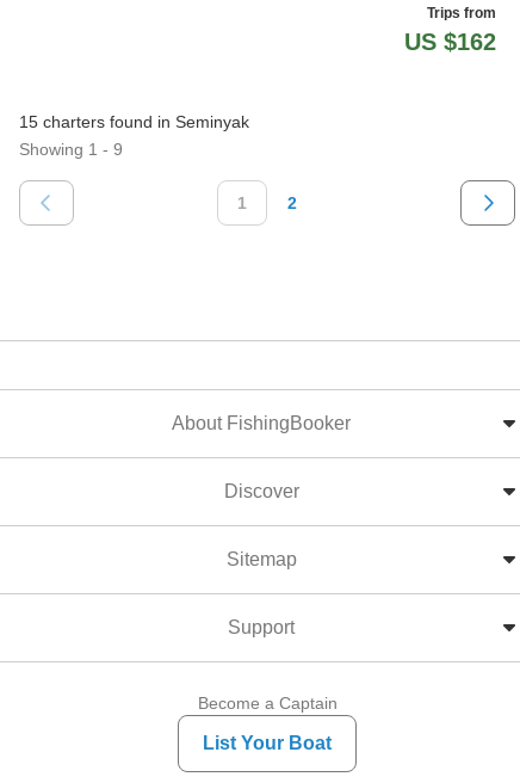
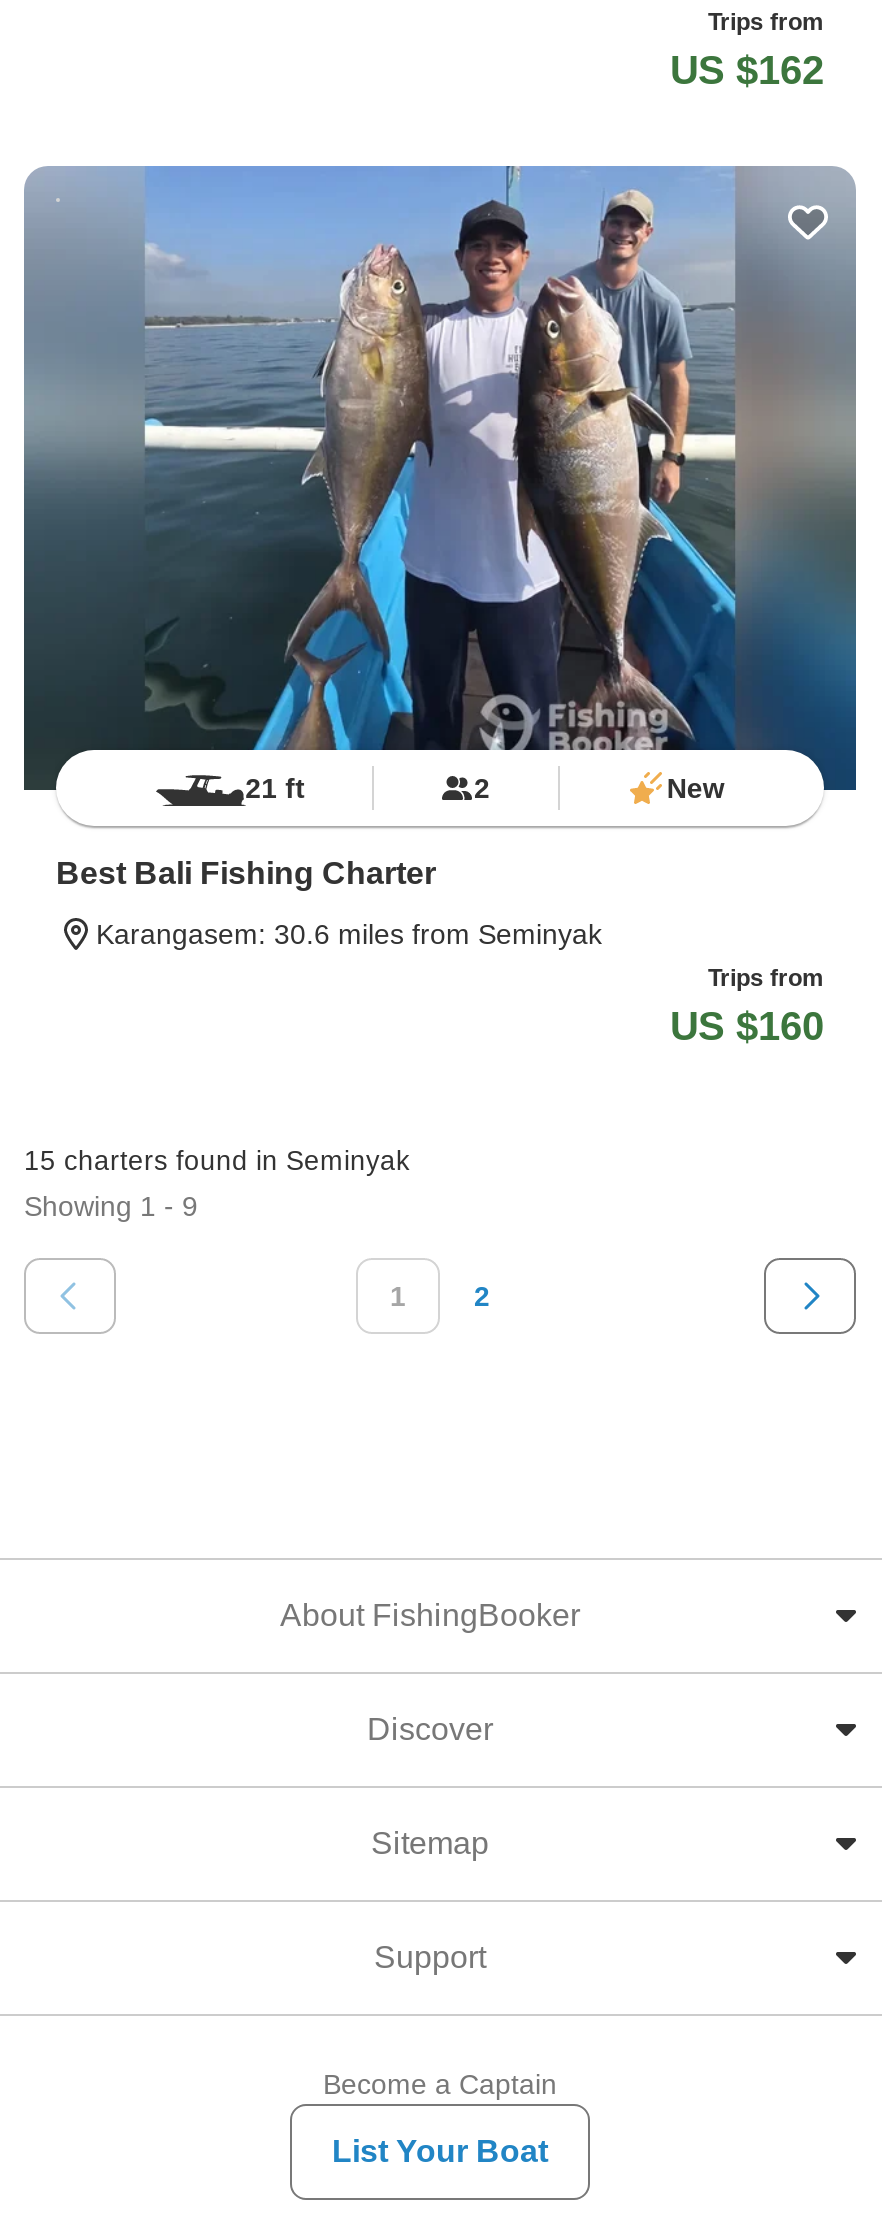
+ [image]
+ 21 ft
+ 2
+ New
+ Best Bali Fishing Charter
+ Karangasem: 30.6 miles from Seminyak
+ Trips from
+ US $160

moved down: 15 charters found in Seminyak | Showing 1 - 9 | 1 | 2
